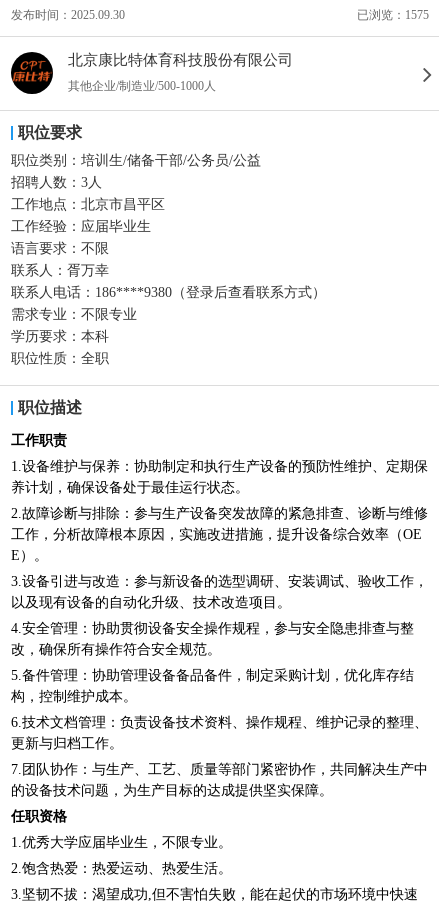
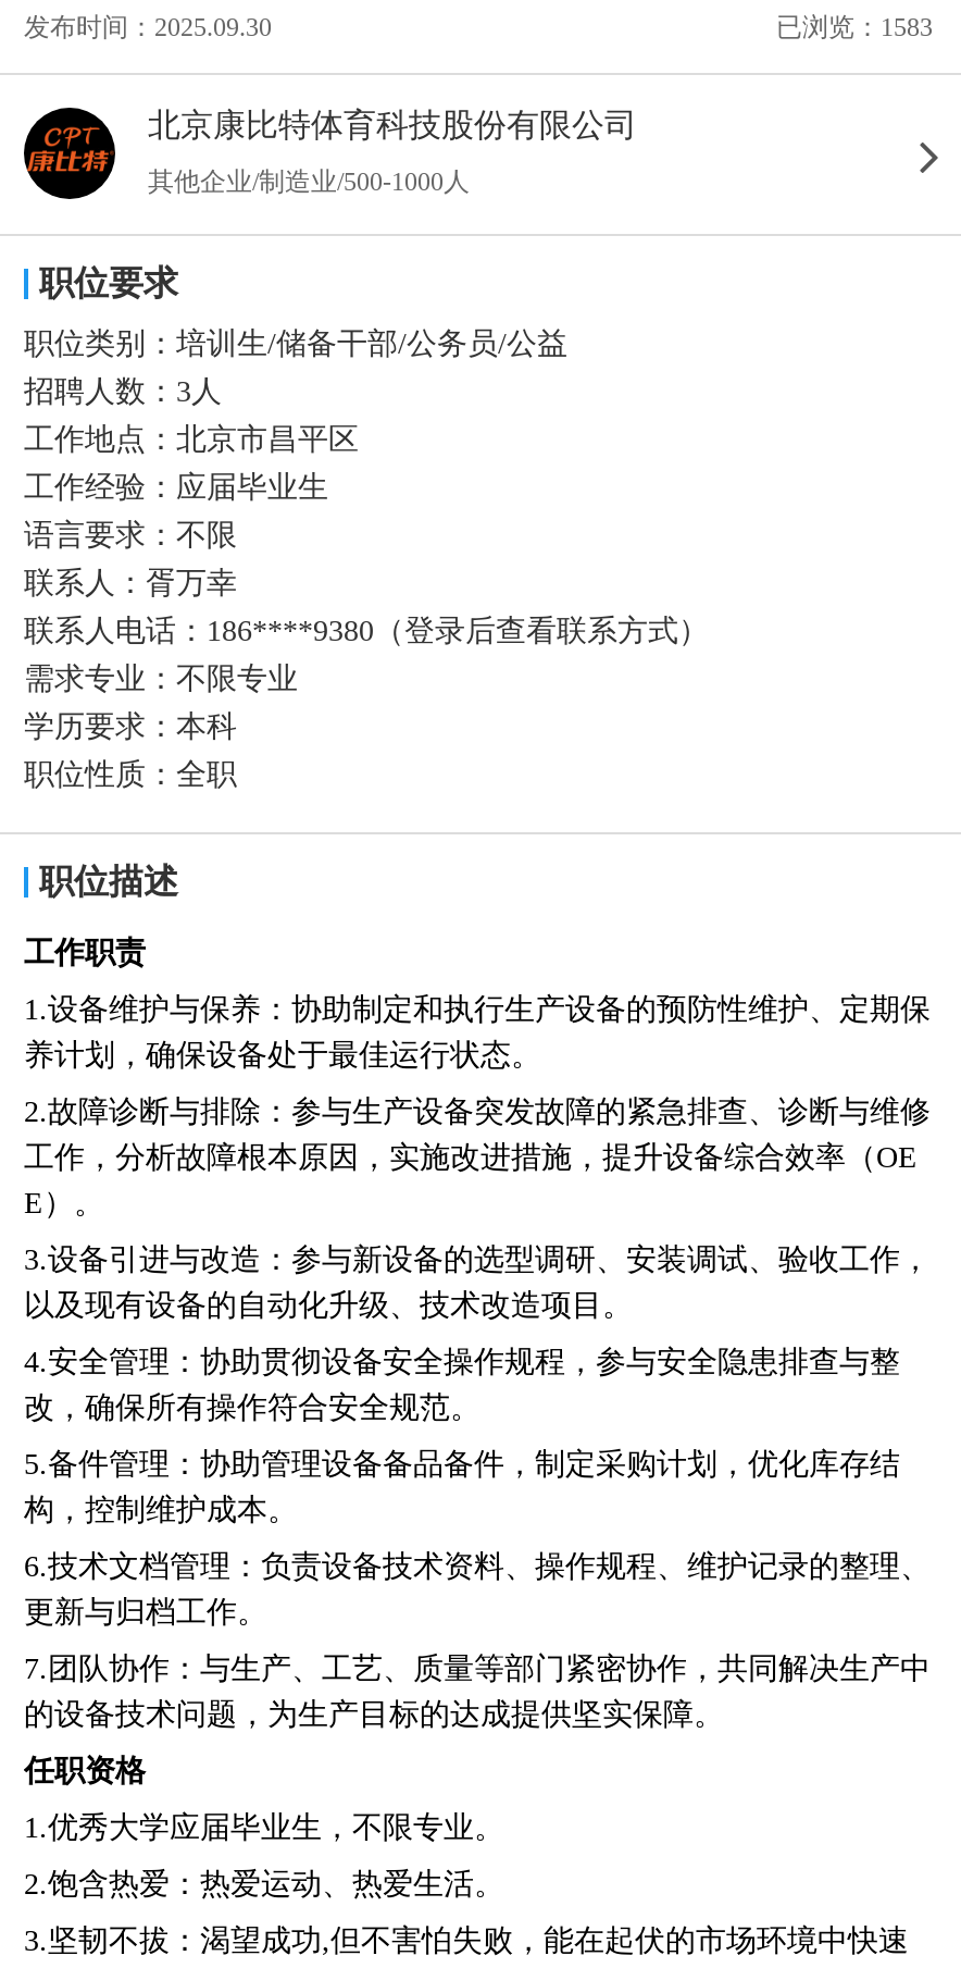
- 已浏览：1575
+ 已浏览：1583
